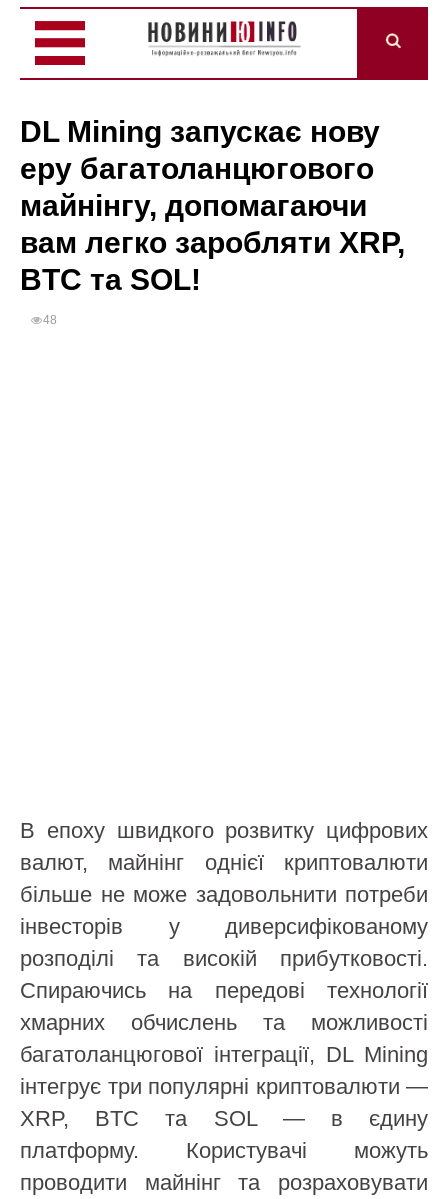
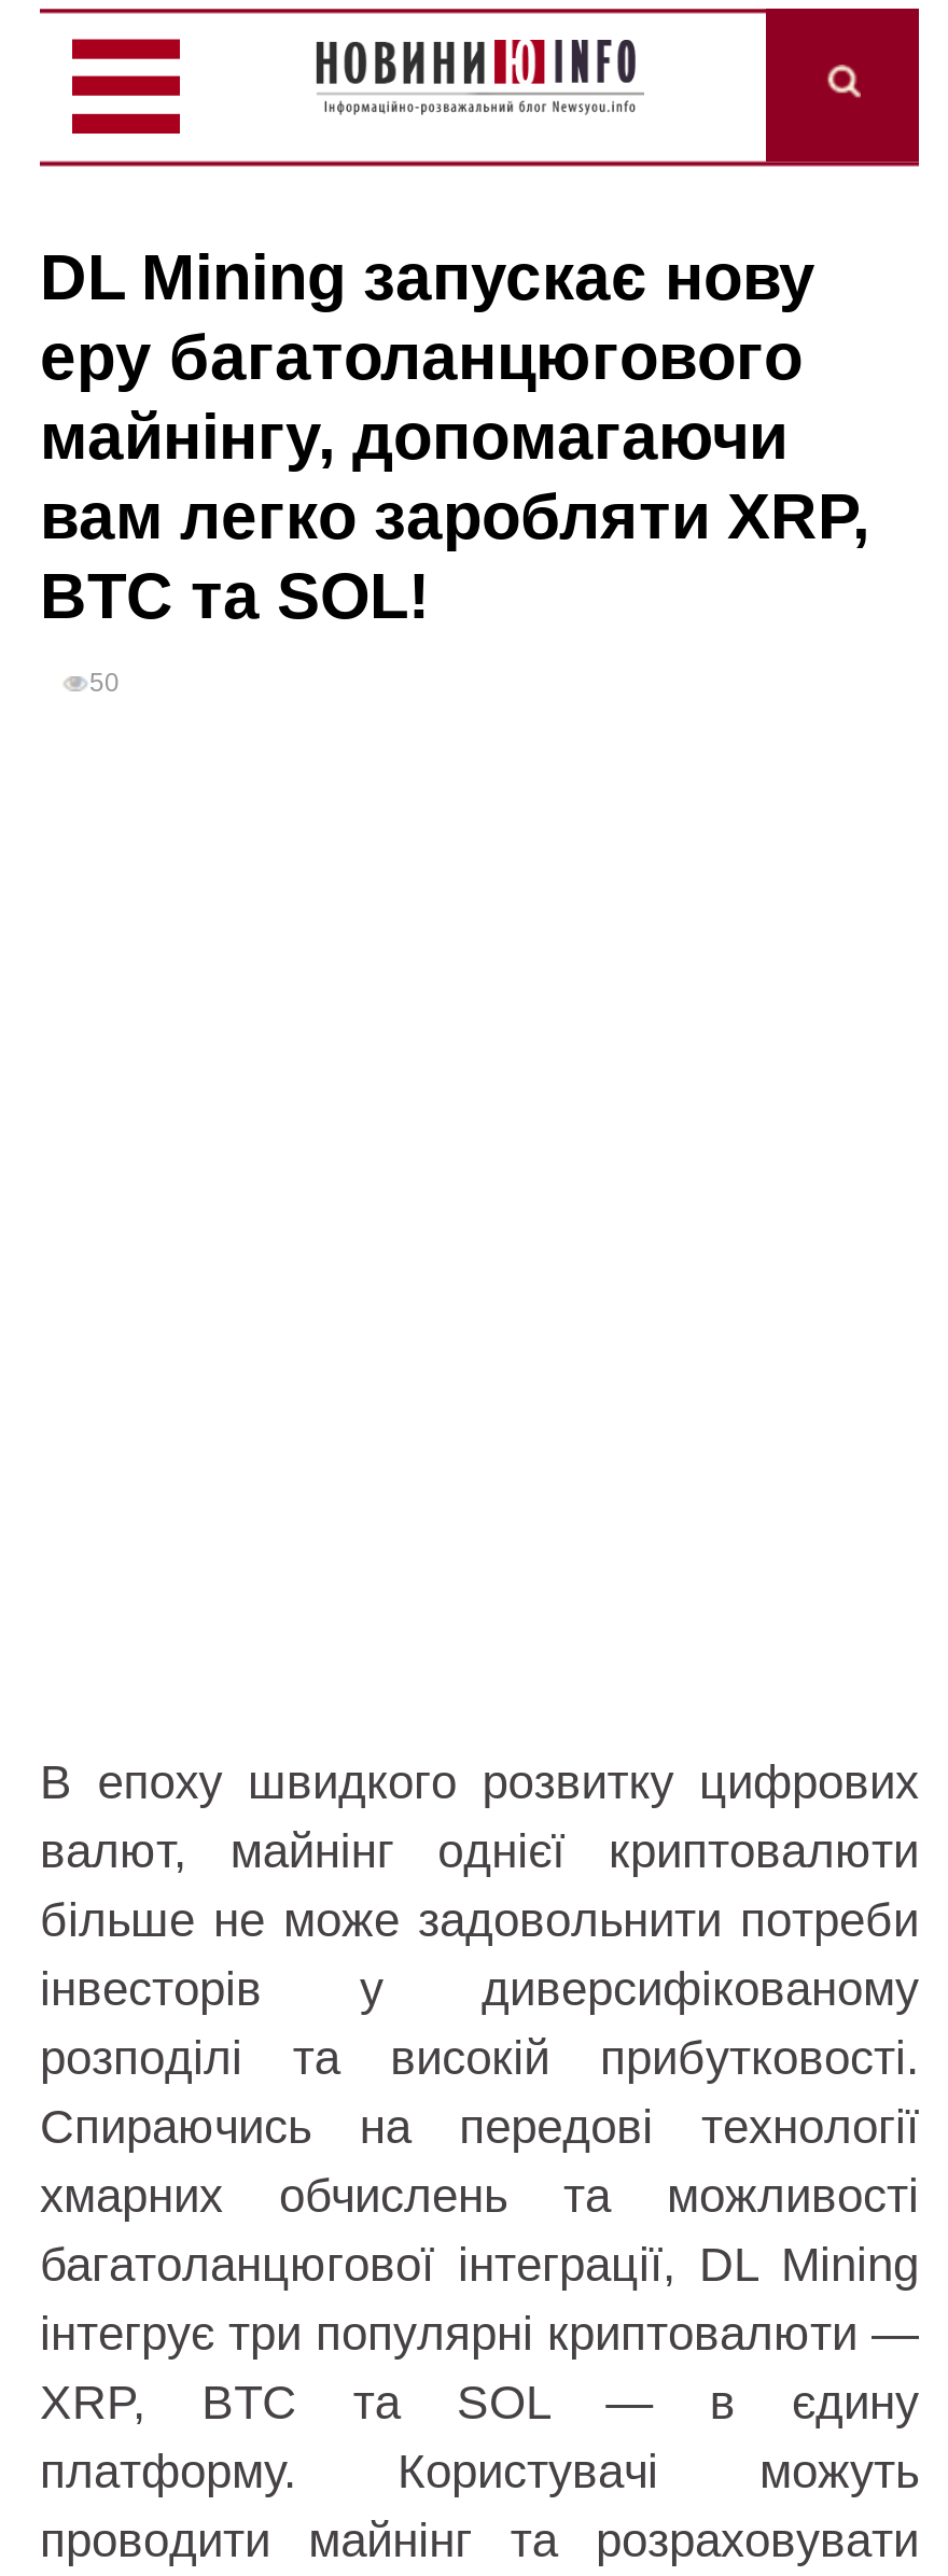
- 48
+ 50
